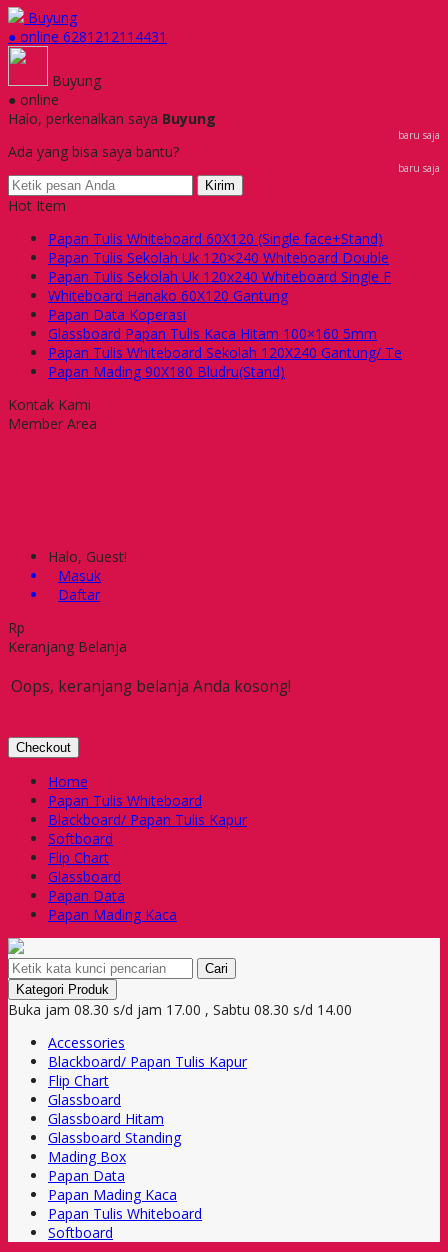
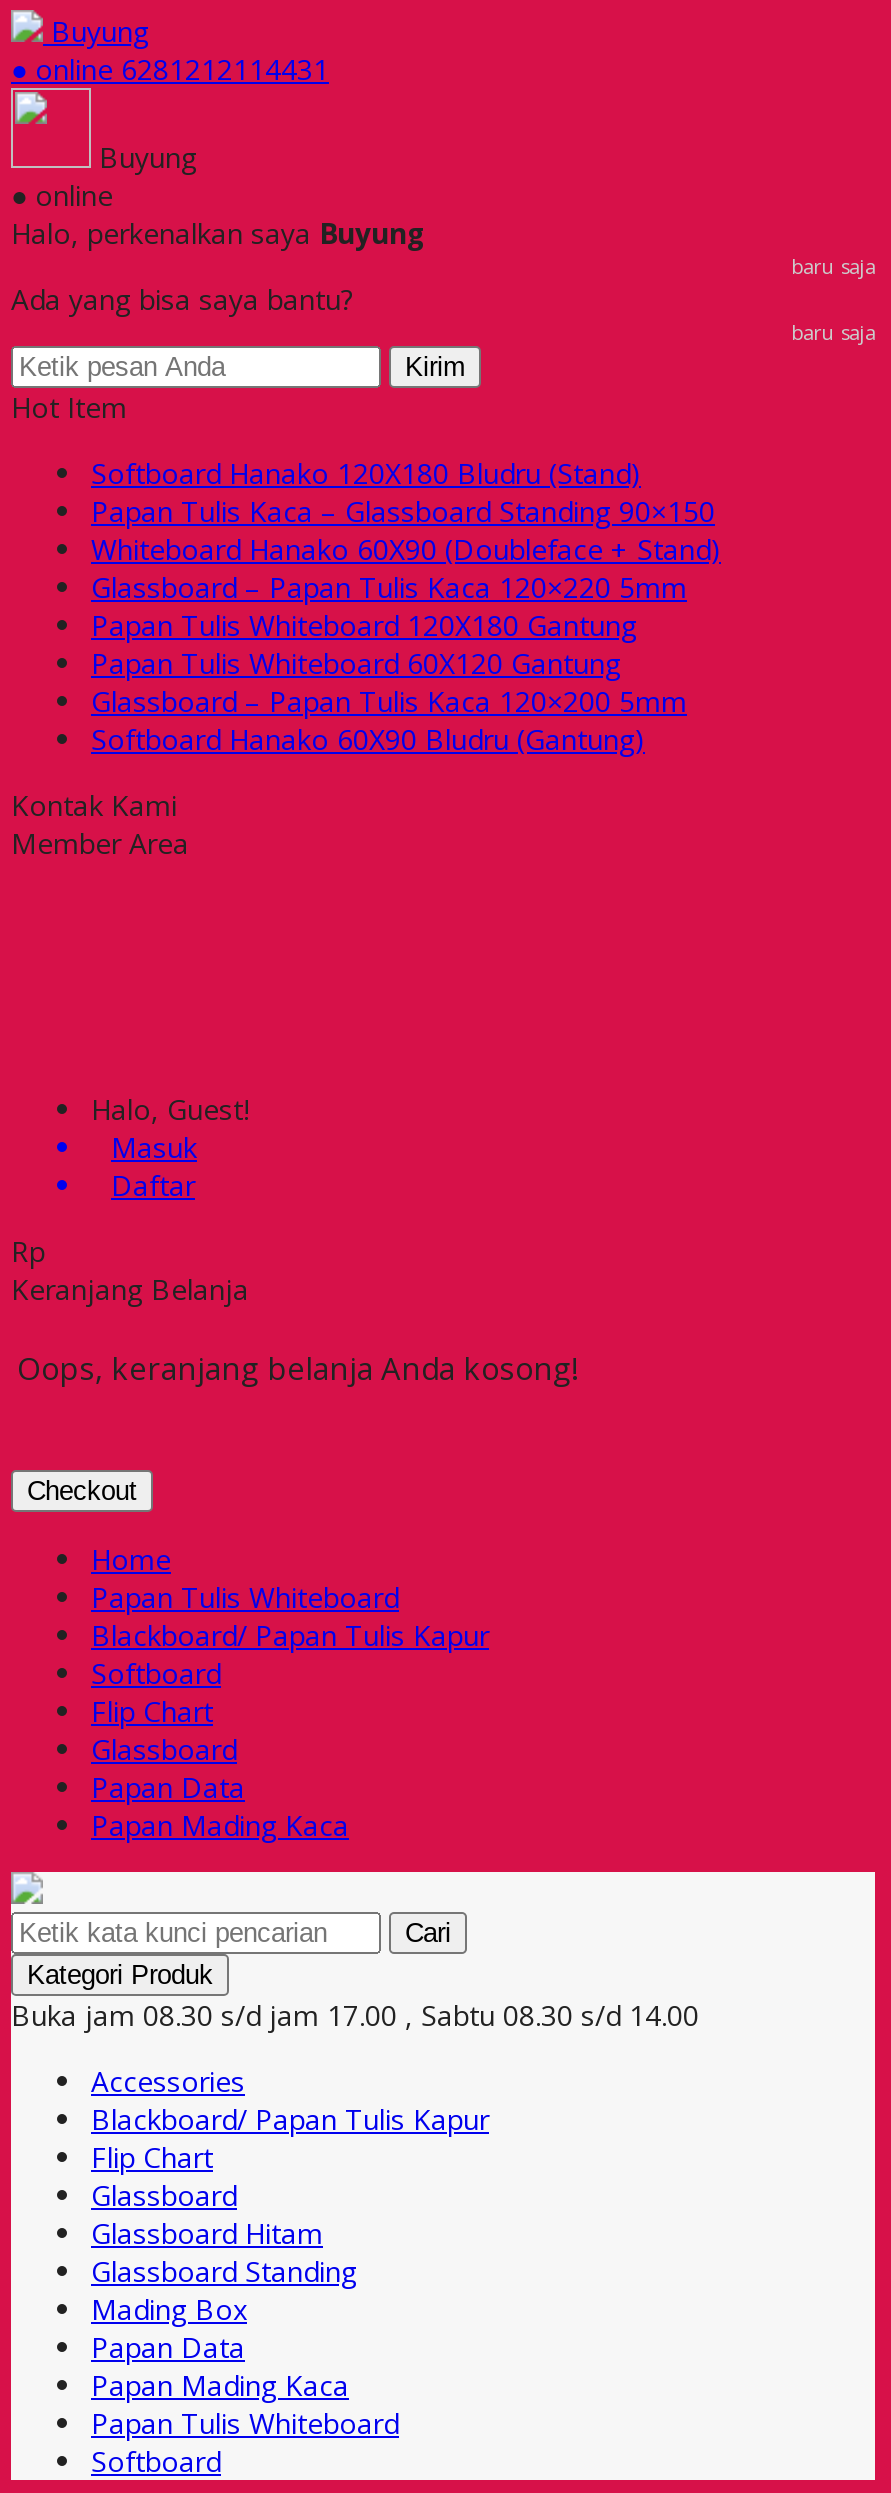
- Papan Tulis Whiteboard 60X120 (Single face+Stand)
- Papan Tulis Sekolah Uk 120×240 Whiteboard Double
- Papan Tulis Sekolah Uk 120x240 Whiteboard Single F
- Whiteboard Hanako 60X120 Gantung
- Papan Data Koperasi
- Glassboard Papan Tulis Kaca Hitam 100×160 5mm
- Papan Tulis Whiteboard Sekolah 120X240 Gantung/ Te
- Papan Mading 90X180 Bludru(Stand)
+ Softboard Hanako 120X180 Bludru (Stand)
+ Papan Tulis Kaca – Glassboard Standing 90×150
+ Whiteboard Hanako 60X90 (Doubleface + Stand)
+ Glassboard – Papan Tulis Kaca 120×220 5mm
+ Papan Tulis Whiteboard 120X180 Gantung
+ Papan Tulis Whiteboard 60X120 Gantung
+ Glassboard – Papan Tulis Kaca 120×200 5mm
+ Softboard Hanako 60X90 Bludru (Gantung)
